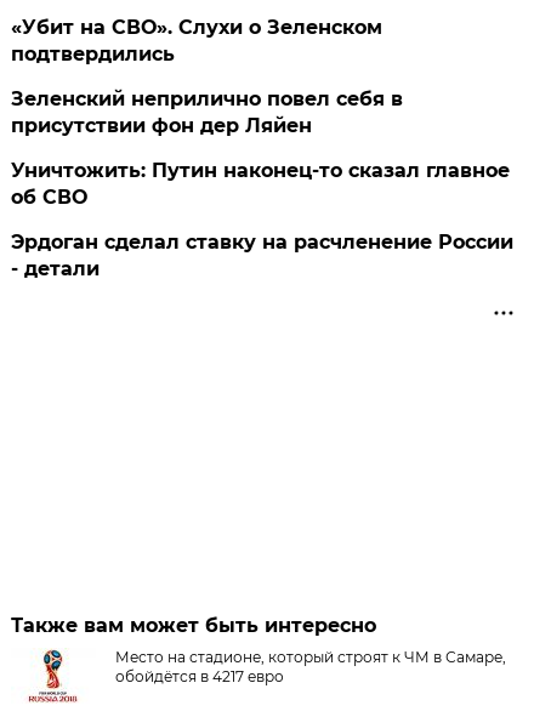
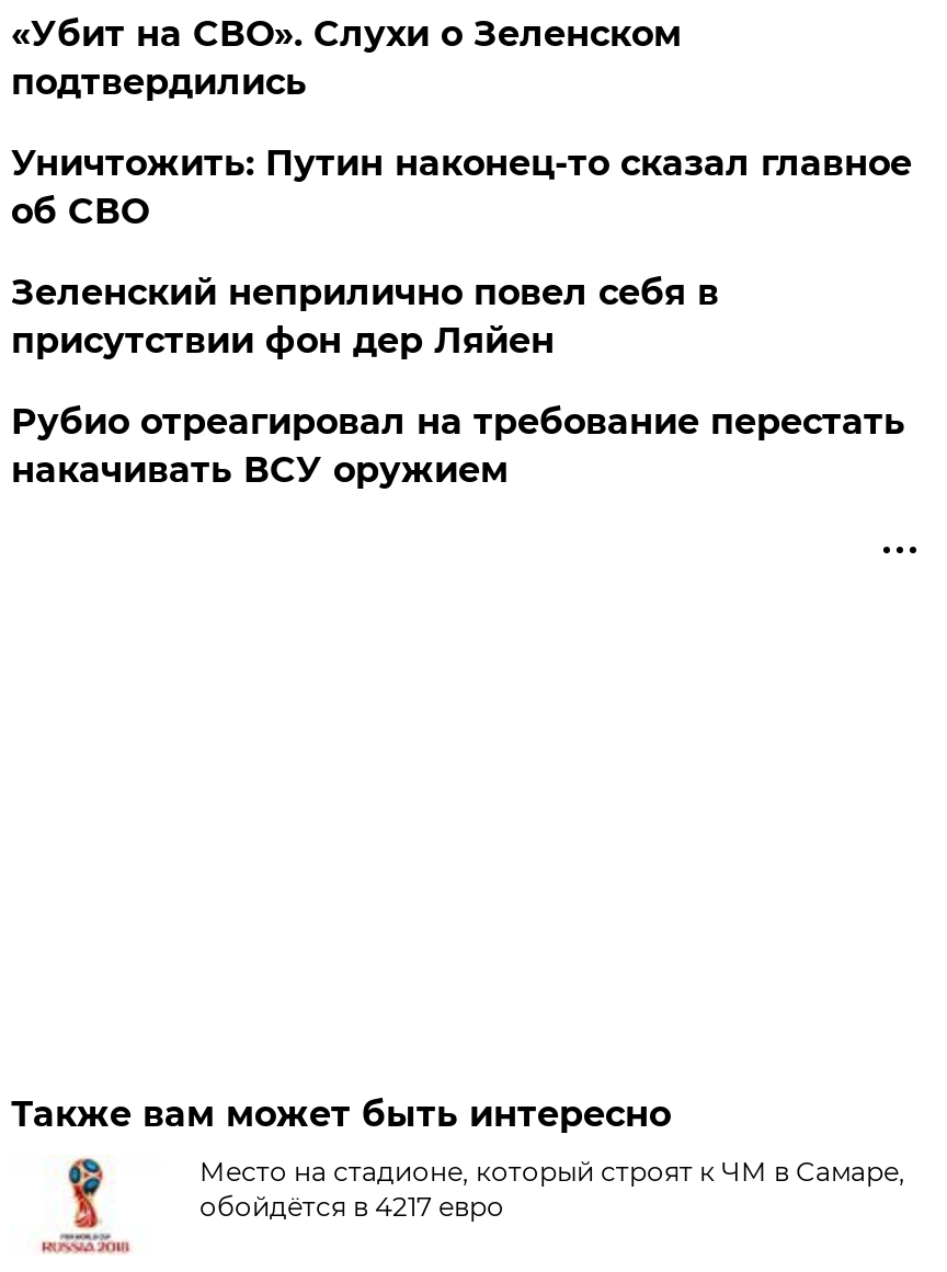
moved down: Зеленский неприлично повел cебя в | присутствии фон дер Ляйен

moved up: Уничтожить: Путин наконец-то сказал главное | об СВО

- Эрдоган сделал ставку на расчленение России
- - детали
+ Рубио отреагировал на требование перестать
+ накачивать ВСУ оружием
